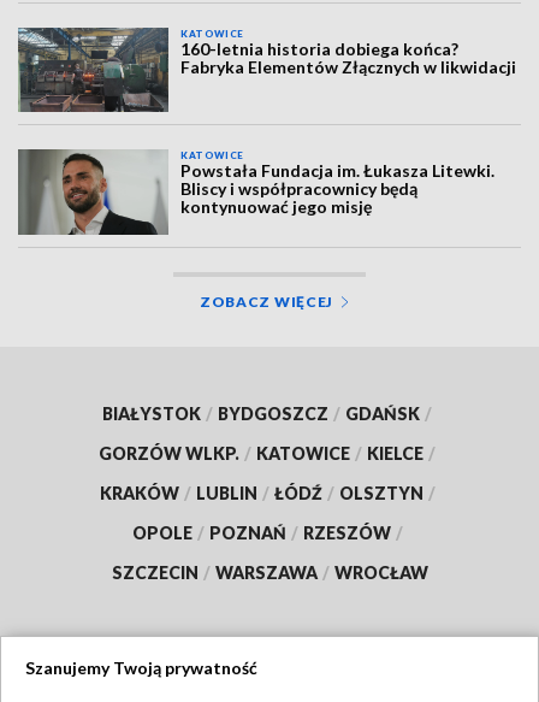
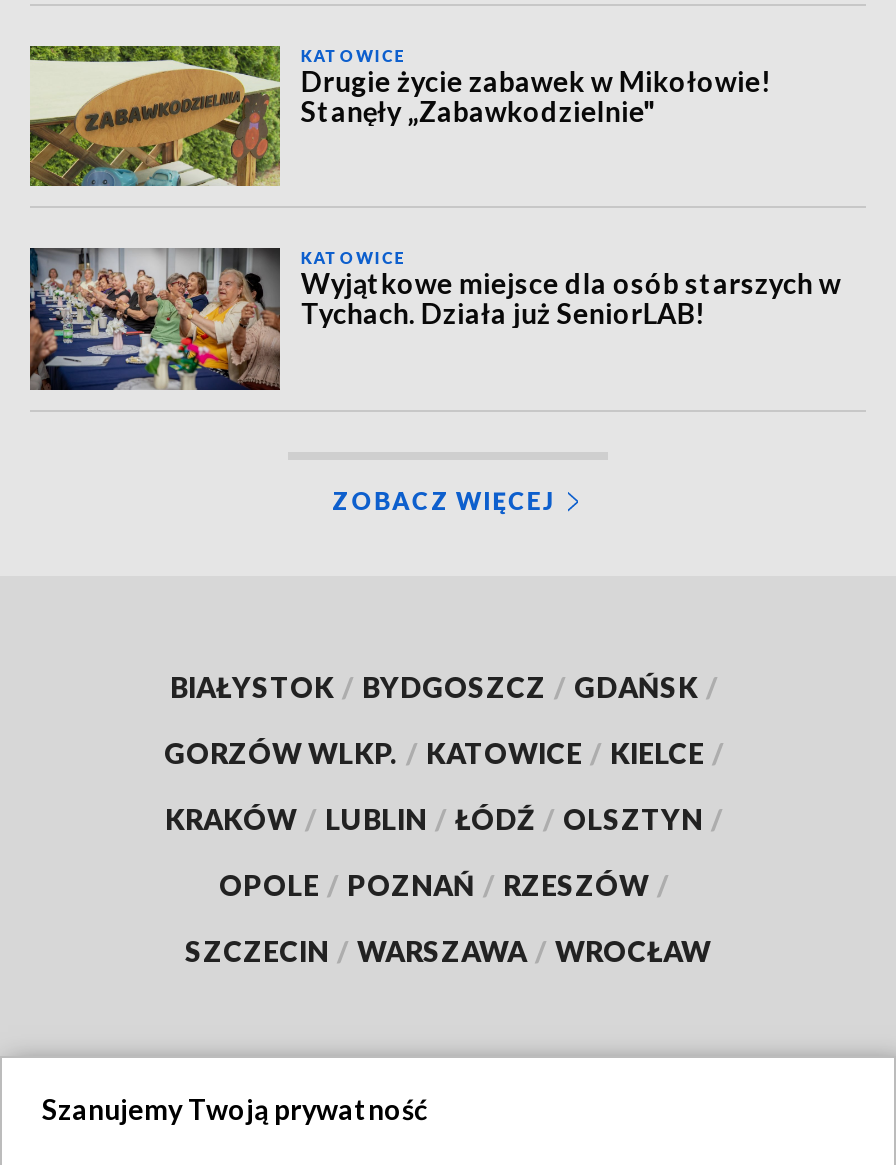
- [image]
- 160-letnia historia dobiega końca?
- Fabryka Elementów Złącznych w likwidacji
+ [image]
+ Drugie życie zabawek w Mikołowie!
+ Stanęły „Zabawkodzielnie"

- [image]
- Powstała Fundacja im. Łukasza Litewki.
- Bliscy i współpracownicy będą
- kontynuować jego misję
+ [image]
+ Wyjątkowe miejsce dla osób starszych w
+ Tychach. Działa już SeniorLAB!
